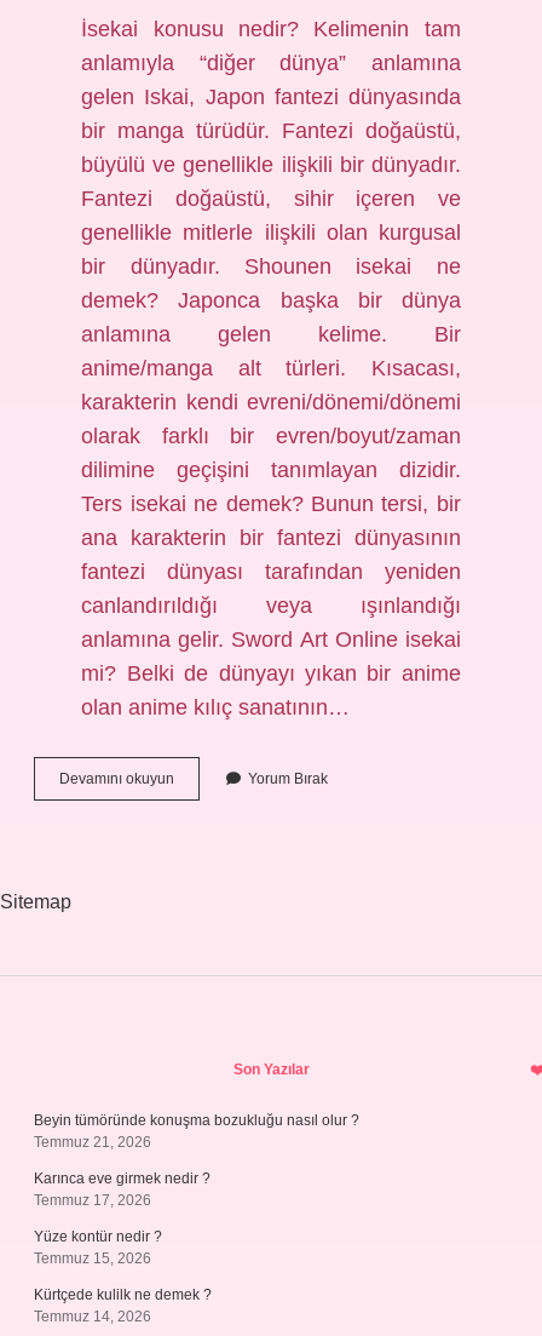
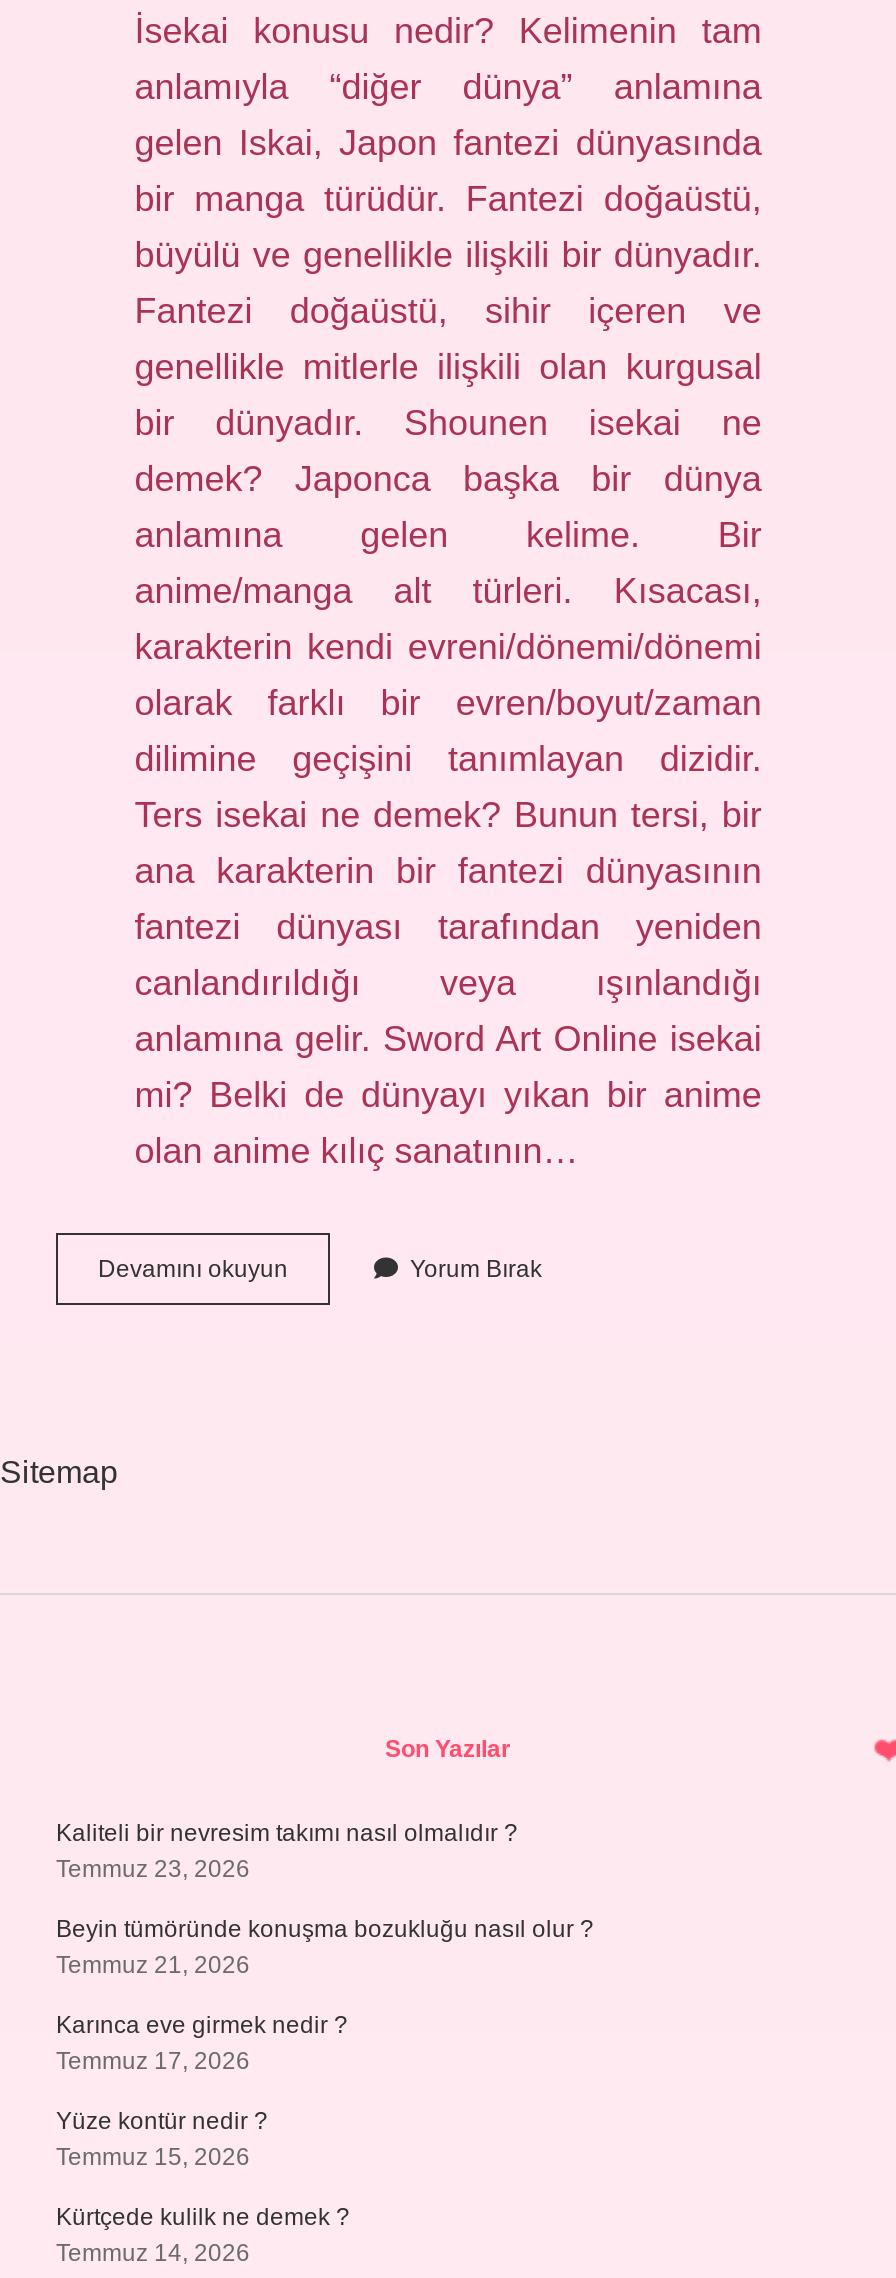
+ Kaliteli bir nevresim takımı nasıl olmalıdır ?
+ Temmuz 23, 2026
